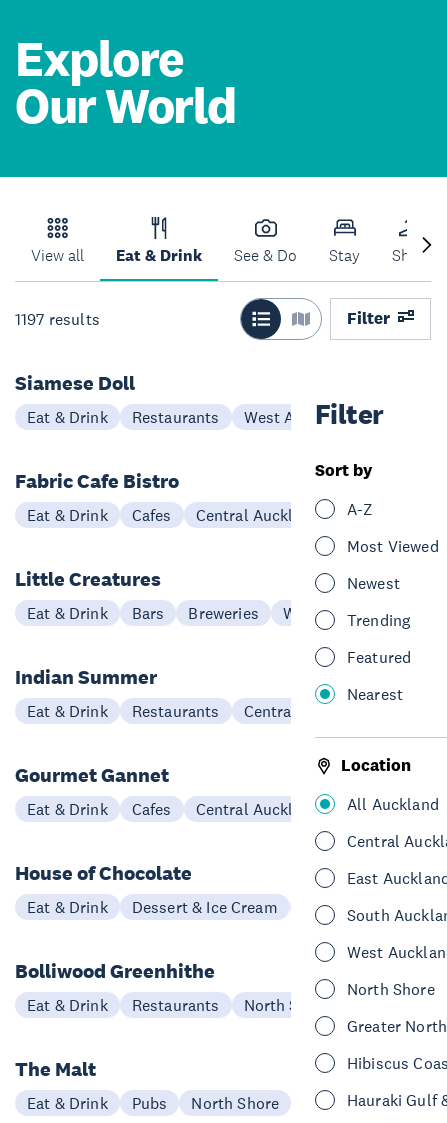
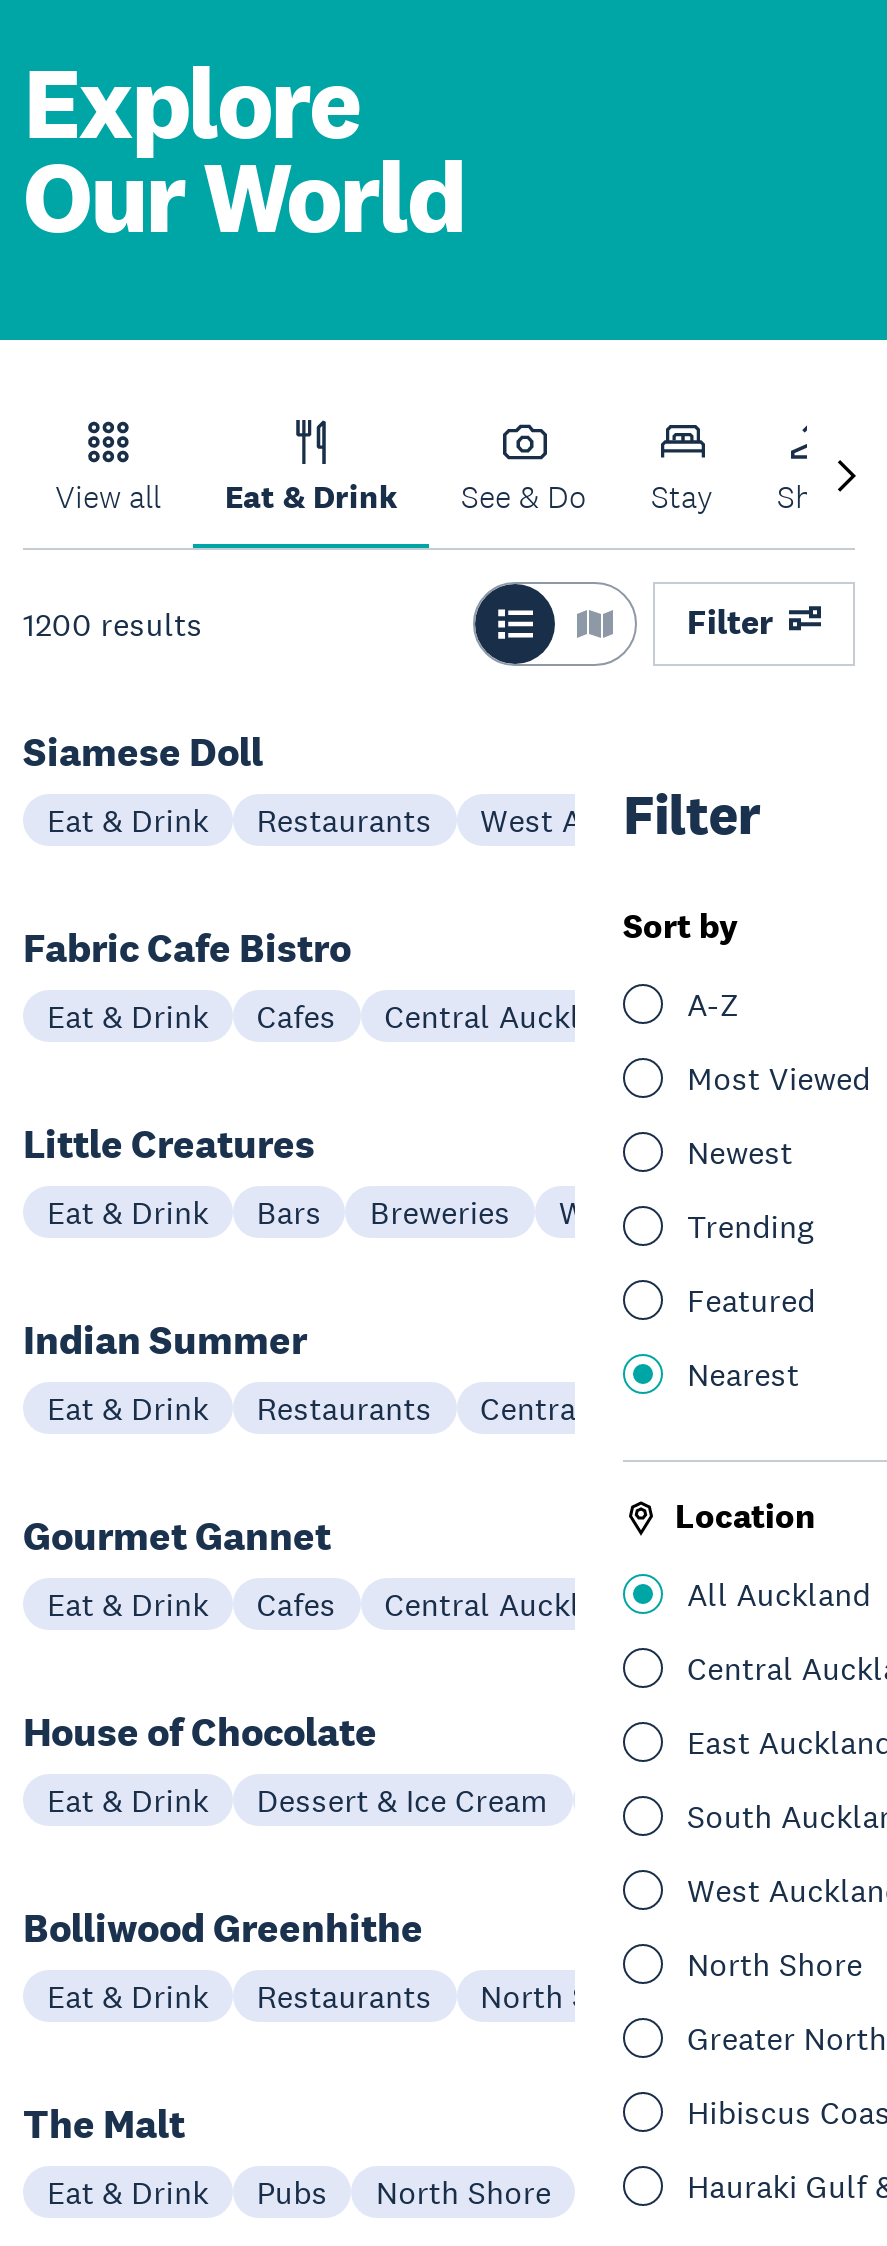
- 1197 results
+ 1200 results
